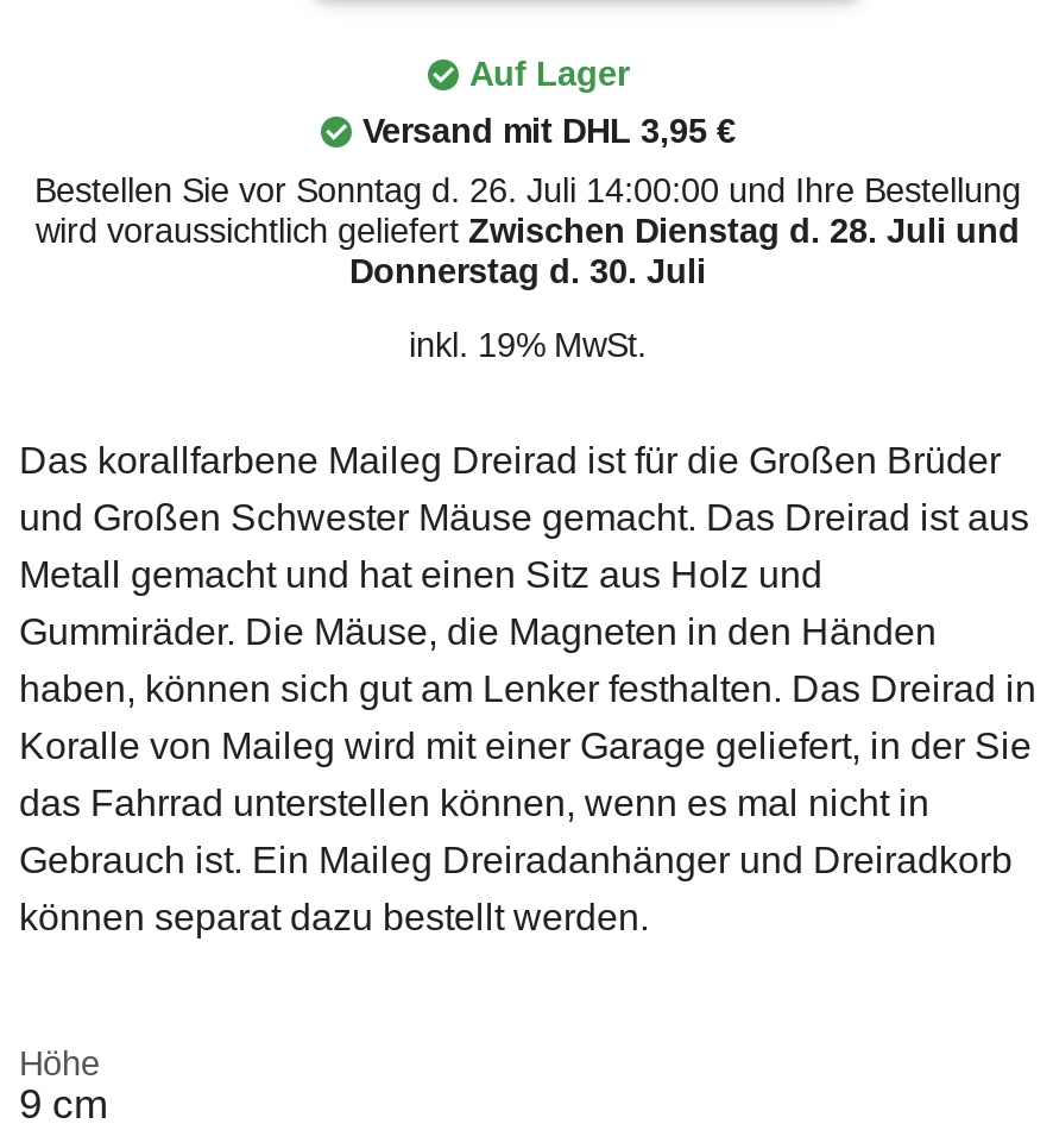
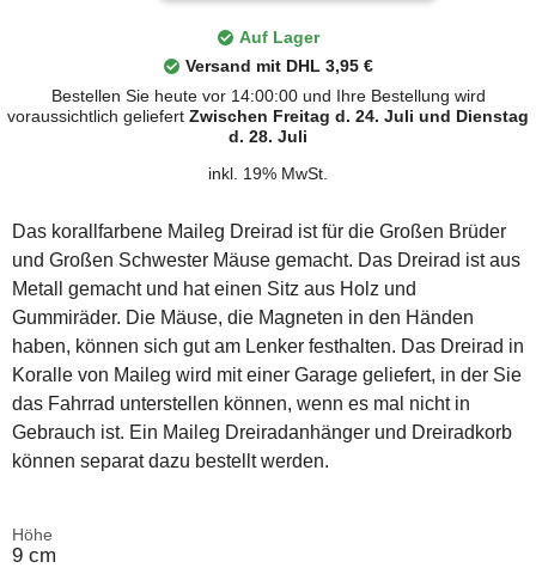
- Bestellen Sie vor Sonntag d. 26. Juli 14:00:00 und Ihre Bestellung
- wird voraussichtlich geliefert Zwischen Dienstag d. 28. Juli und
- Donnerstag d. 30. Juli
+ Bestellen Sie heute vor 14:00:00 und Ihre Bestellung wird
+ voraussichtlich geliefert Zwischen Freitag d. 24. Juli und Dienstag
+ d. 28. Juli
